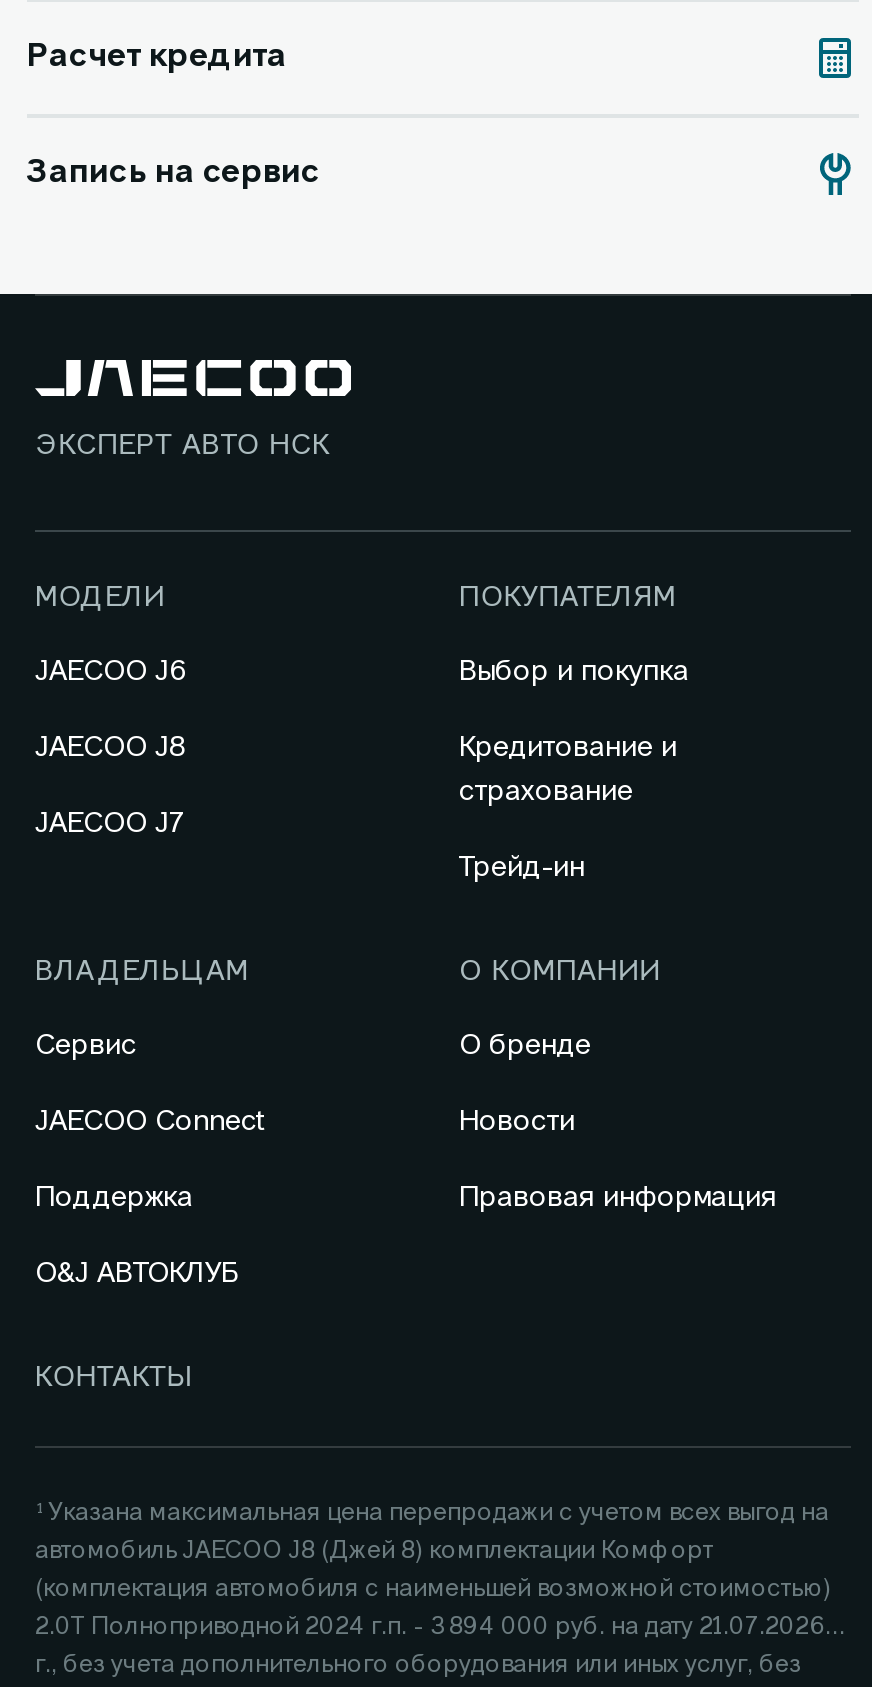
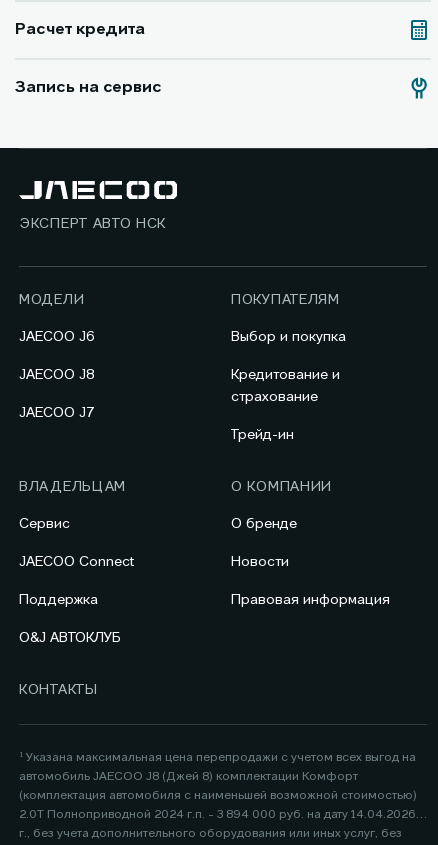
- 2.0Т Полноприводной 2024 г.п. - 3 894 000 руб. на дату 21.07.2026
+ 2.0Т Полноприводной 2024 г.п. - 3 894 000 руб. на дату 14.04.2026
